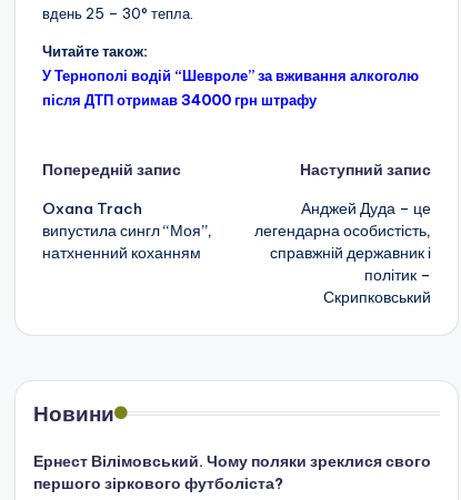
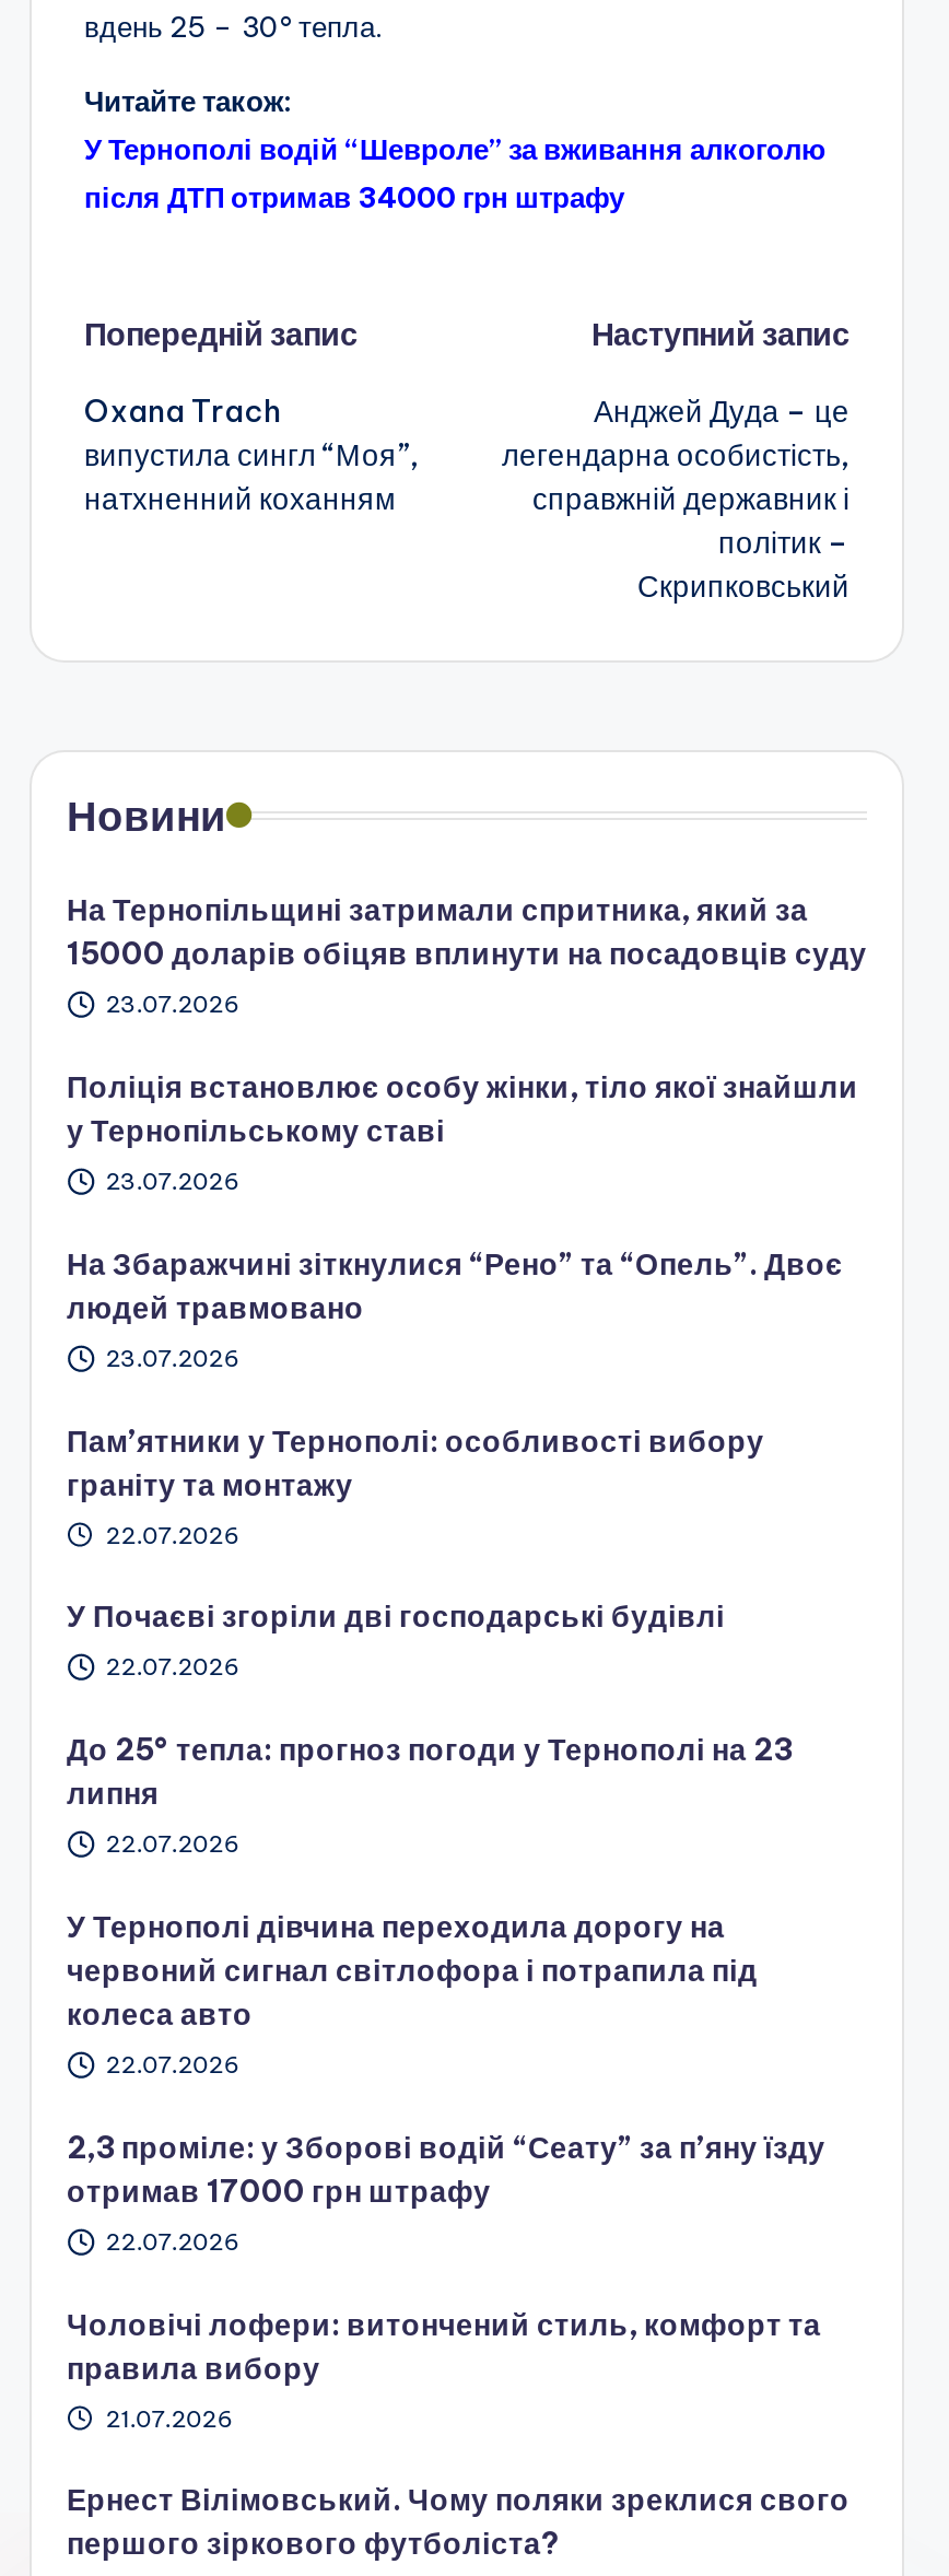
+ На Тернопільщині затримали спритника, який за
+ 15000 доларів обіцяв вплинути на посадовців суду
+ 23.07.2026
+ Поліція встановлює особу жінки, тіло якої знайшли
+ у Тернопільському ставі
+ 23.07.2026
+ На Збаражчині зіткнулися “Рено” та “Опель”. Двоє
+ людей травмовано
+ 23.07.2026
+ Пам’ятники у Тернополі: особливості вибору
+ граніту та монтажу
+ 22.07.2026
+ У Почаєві згоріли дві господарські будівлі
+ 22.07.2026
+ До 25° тепла: прогноз погоди у Тернополі на 23
+ липня
+ 22.07.2026
+ У Тернополі дівчина переходила дорогу на
+ червоний сигнал світлофора і потрапила під
+ колеса авто
+ 22.07.2026
+ 2,3 проміле: у Зборові водій “Сеату” за п’яну їзду
+ отримав 17000 грн штрафу
+ 22.07.2026
+ Чоловічі лофери: витончений стиль, комфорт та
+ правила вибору
+ 21.07.2026
